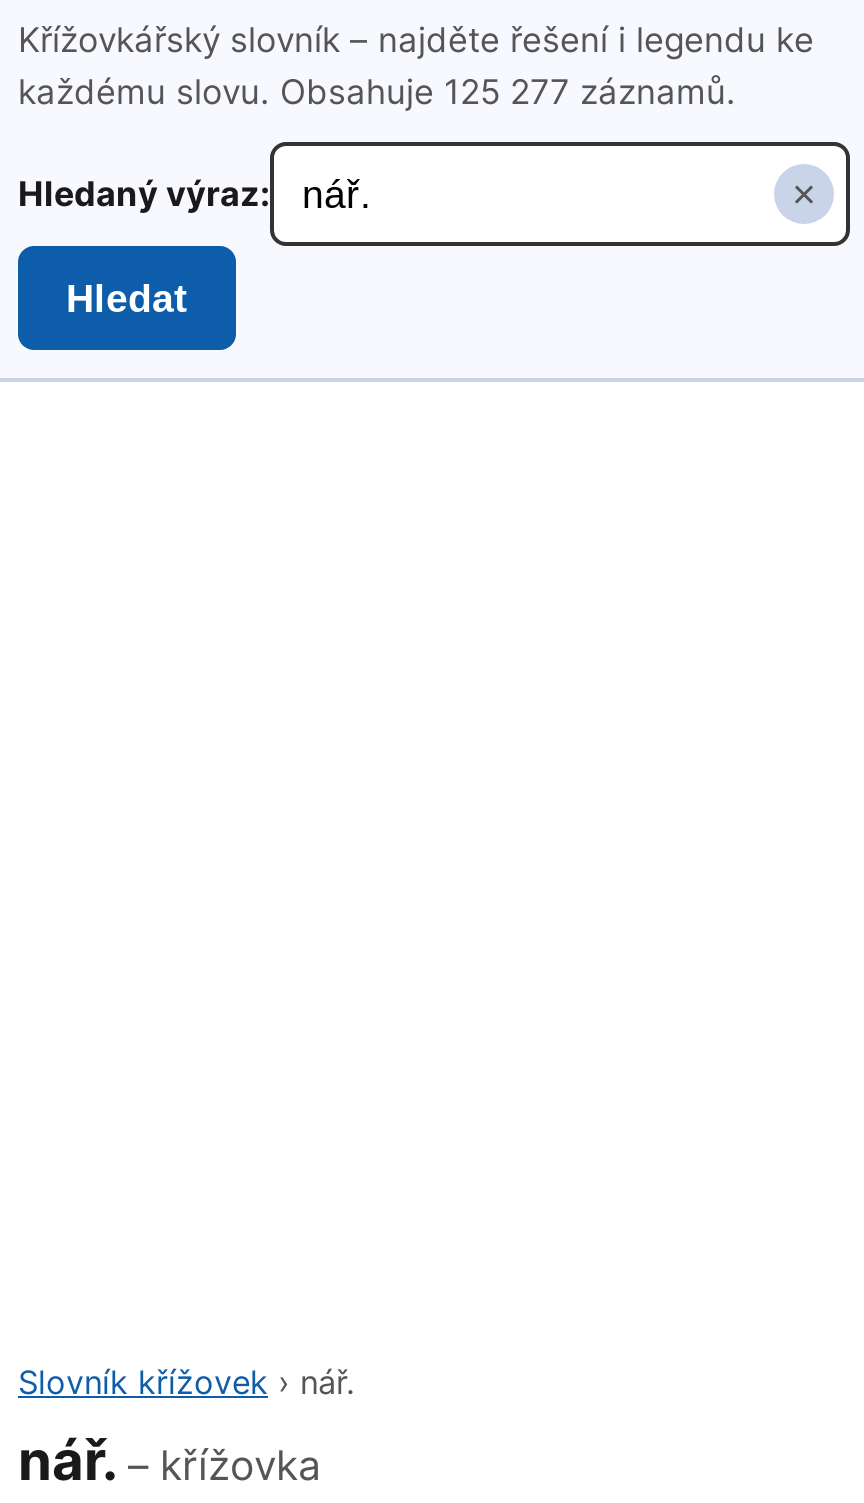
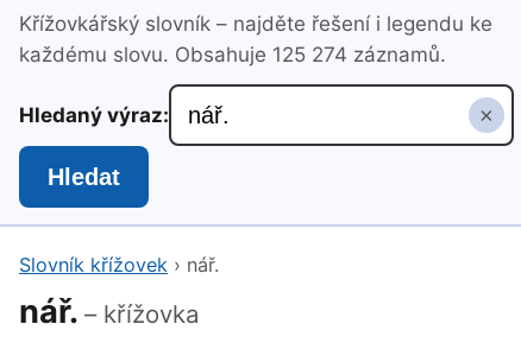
- každému slovu. Obsahuje 125 277 záznamů.
+ každému slovu. Obsahuje 125 274 záznamů.
